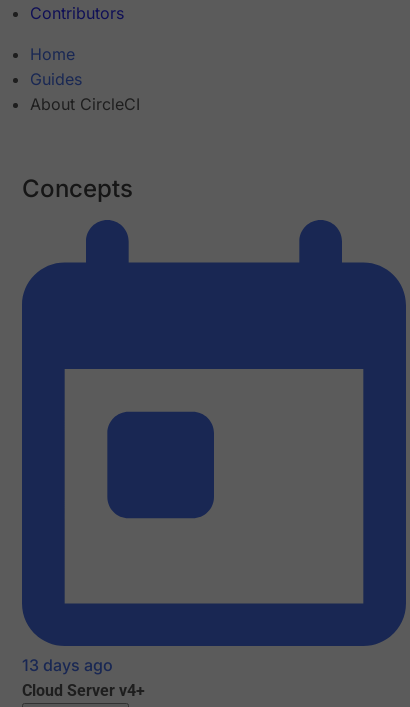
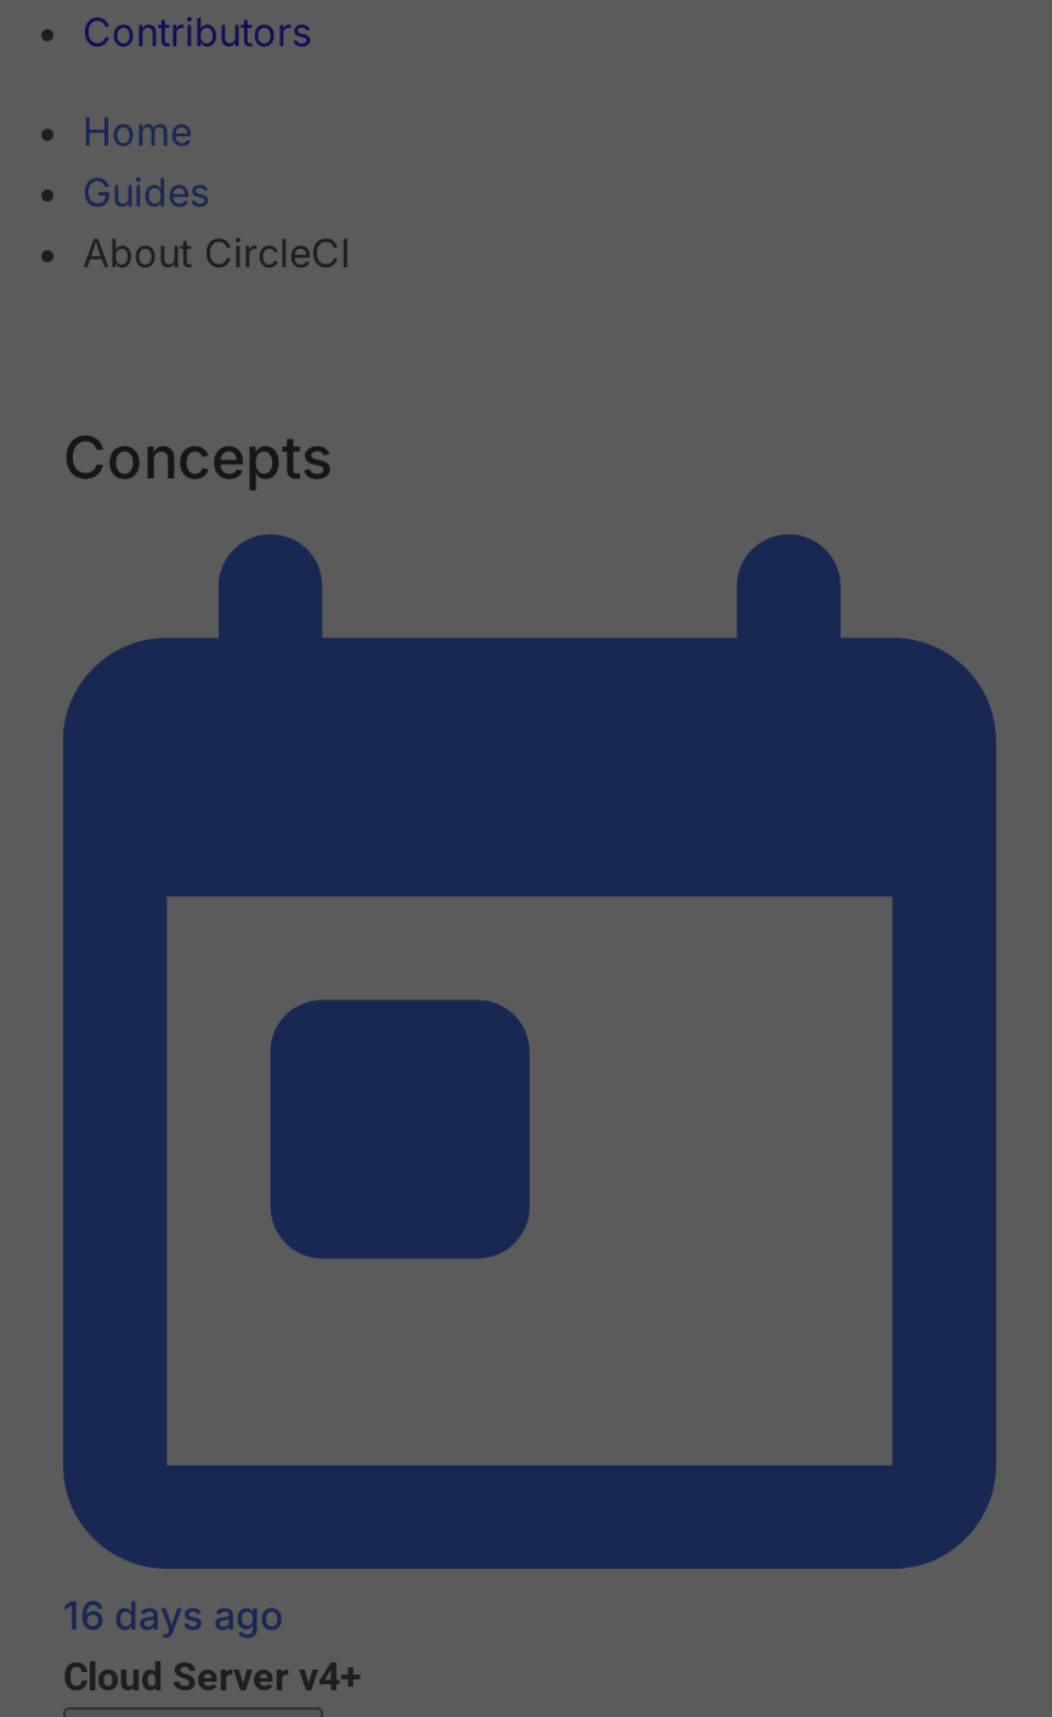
- 13 days ago
+ 16 days ago
